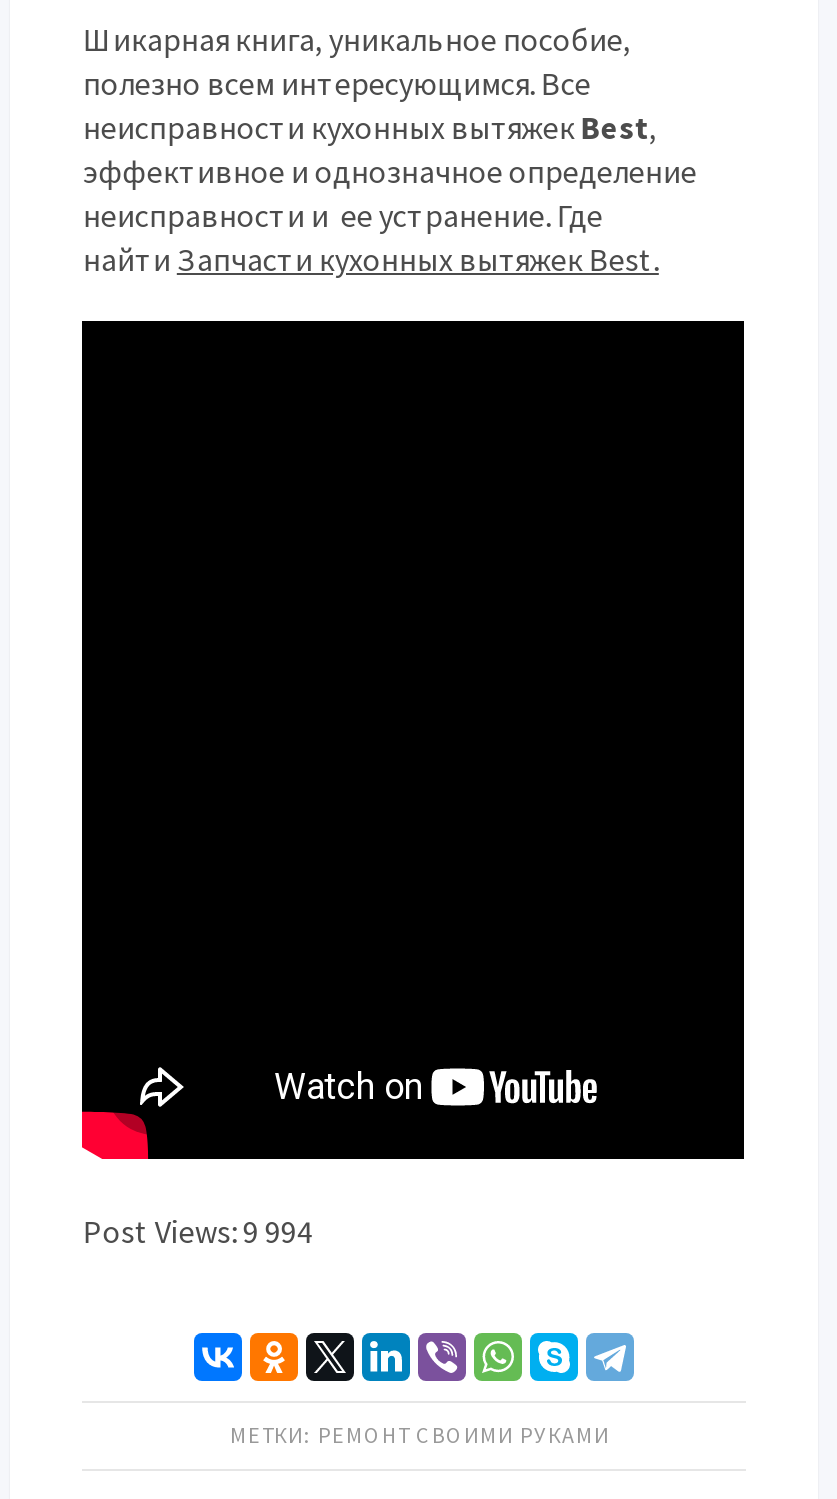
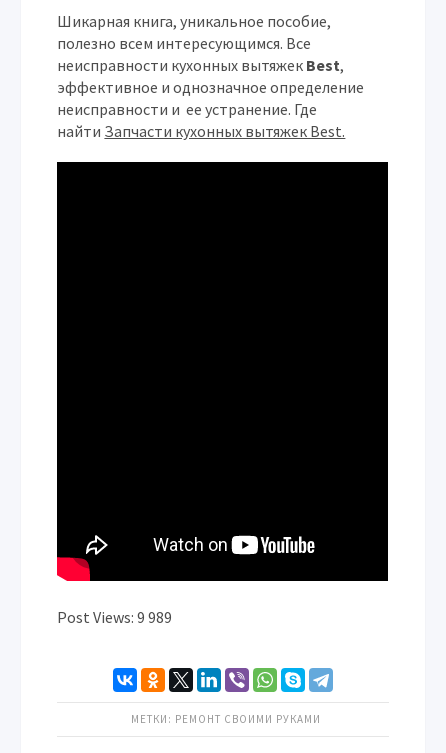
- Post Views: 9 994
+ Post Views: 9 989
